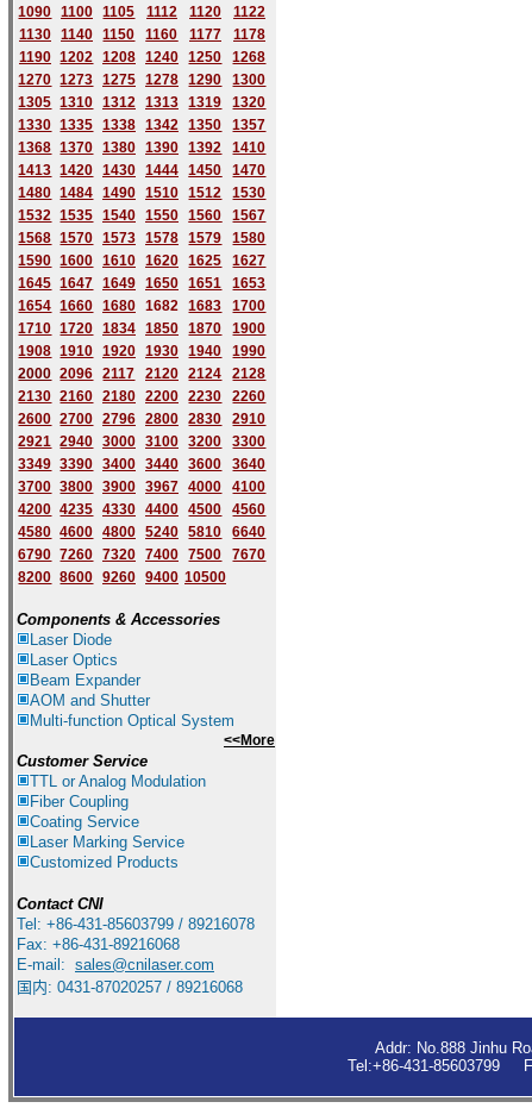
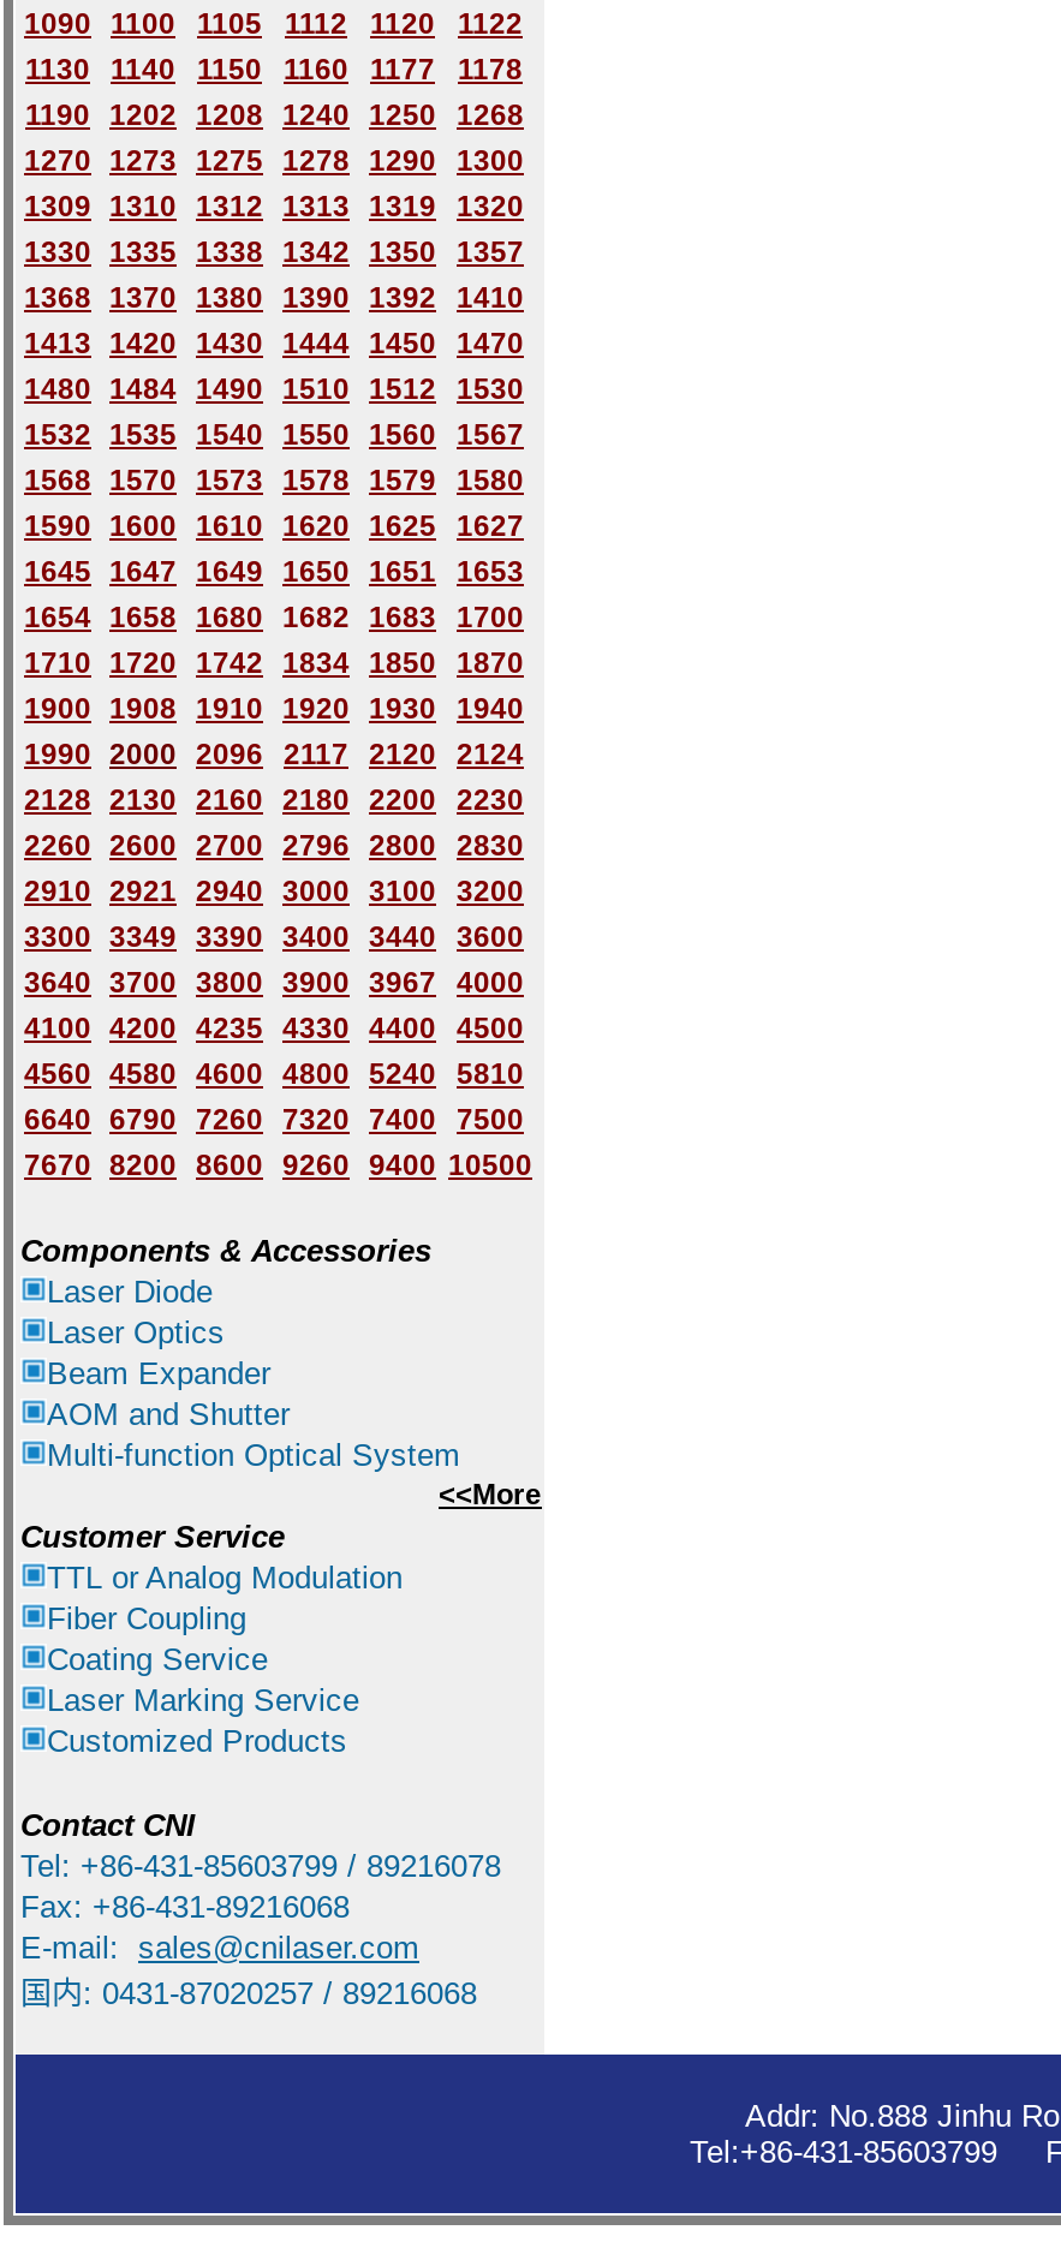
- 1305 1310 1312 1313
- 1319
+ 1309 1310 1312 1313 1319

- 1654 1660 1680 1682
- 1683
+ 1654 1658 1680 1682 1683

- 1710 1720 1834 1850
+ 1710 1720 1742 1834 1850
